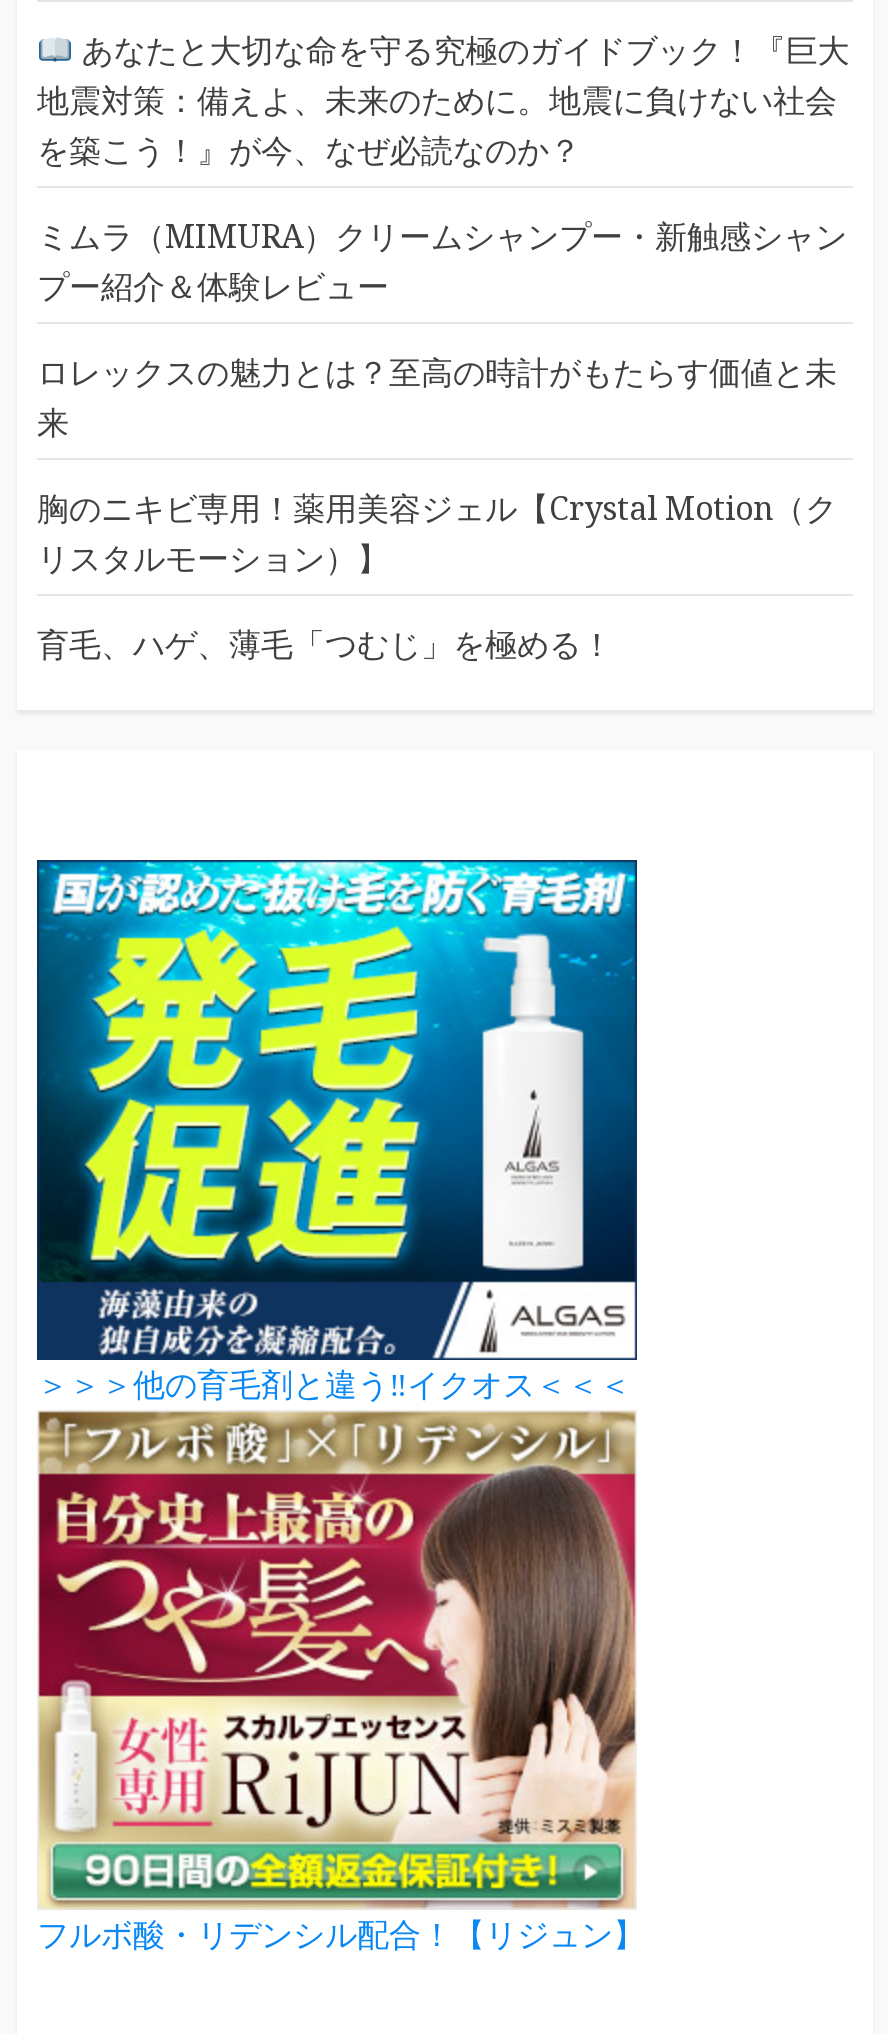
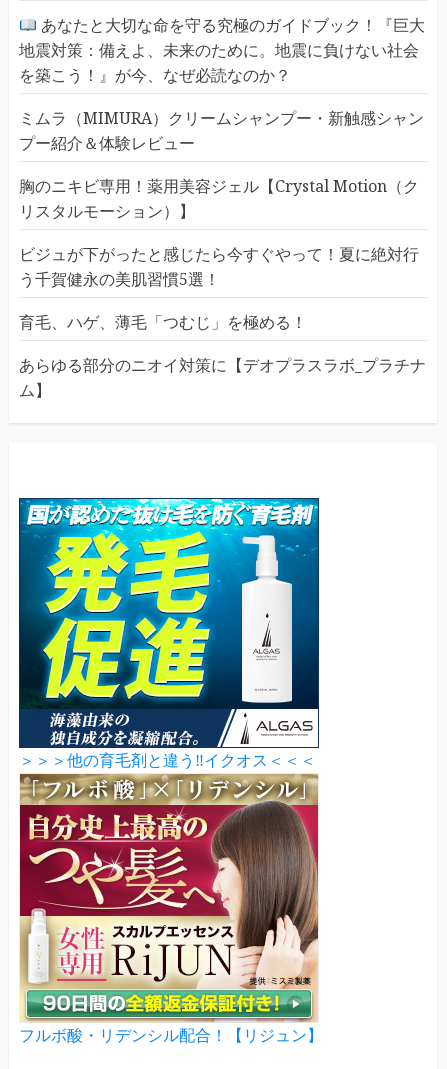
- ロレックスの魅力とは？至高の時計がもたらす価値と未
- 来

moved up: 胸のニキビ専用！薬用美容ジェル【Crystal Motion（ク | リスタルモーション）】

+ ビジュが下がったと感じたら今すぐやって！夏に絶対行
+ う千賀健永の美肌習慣5選！

+ あらゆる部分のニオイ対策に【デオプラスラボ_プラチナ
+ ム】
